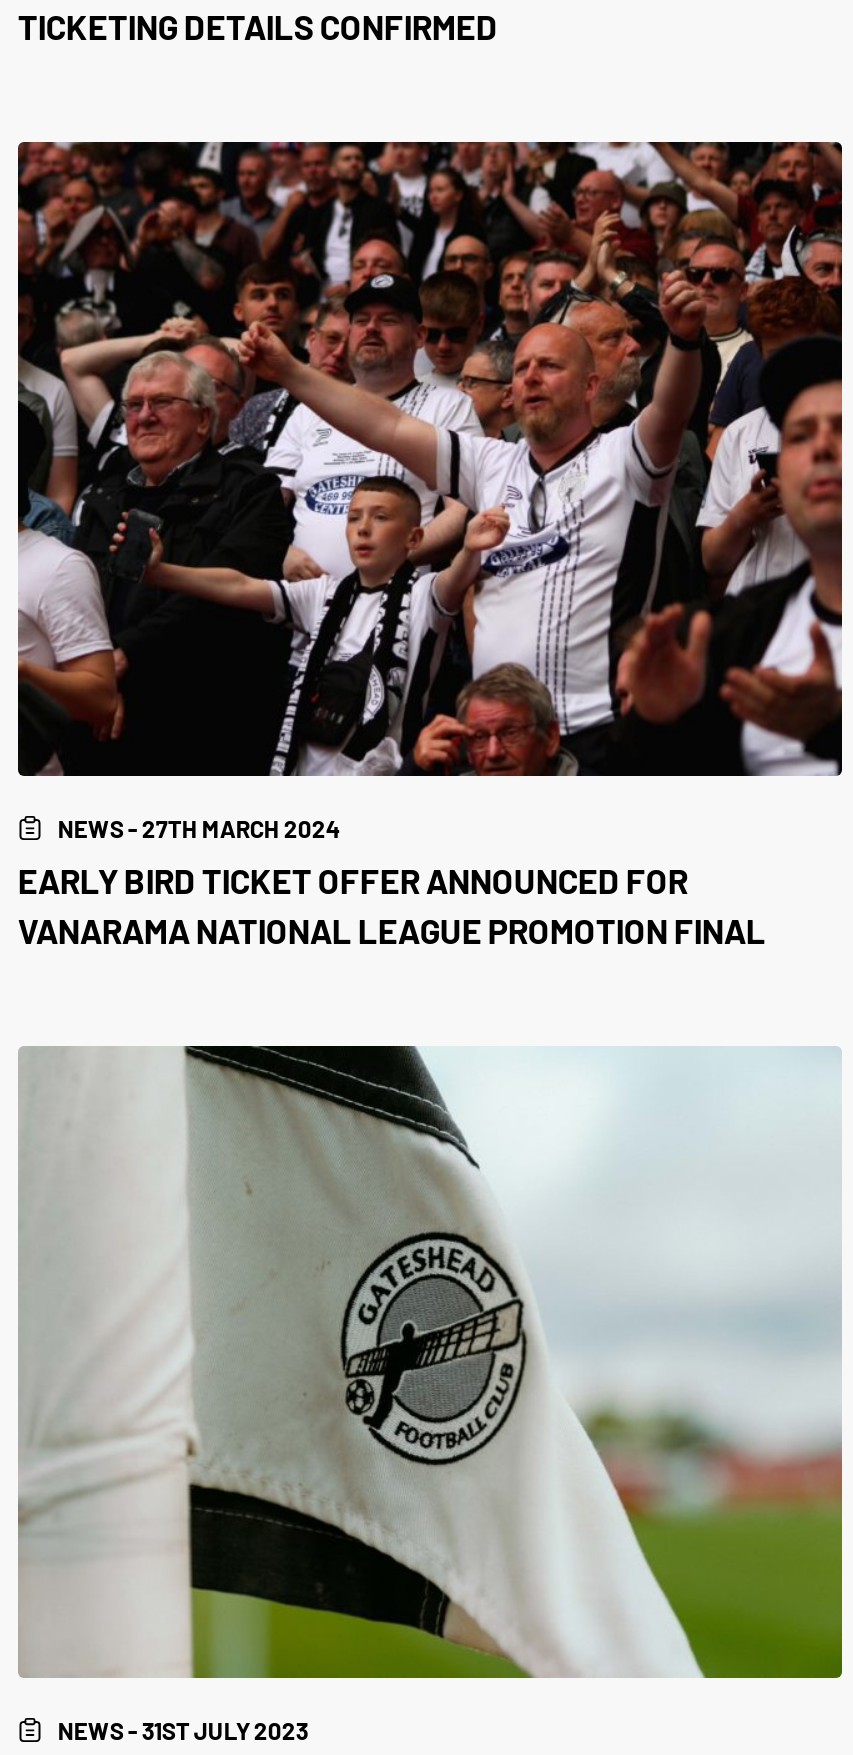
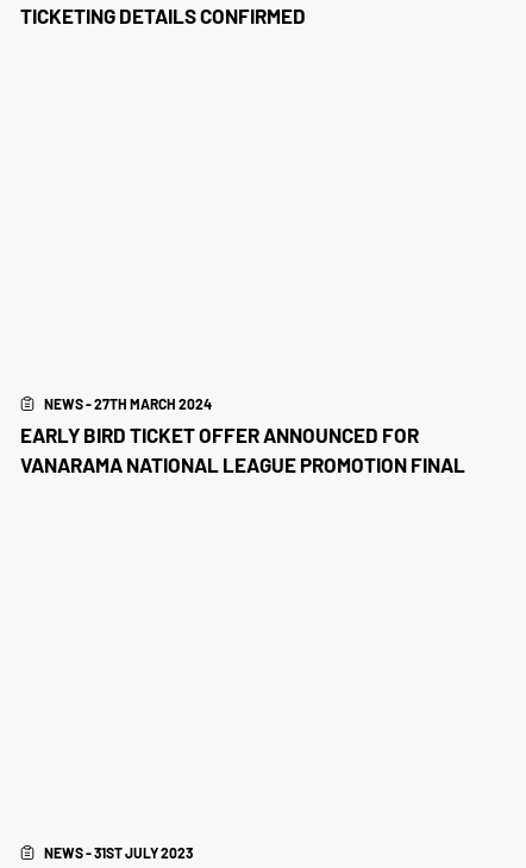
- [image]

- [image]
